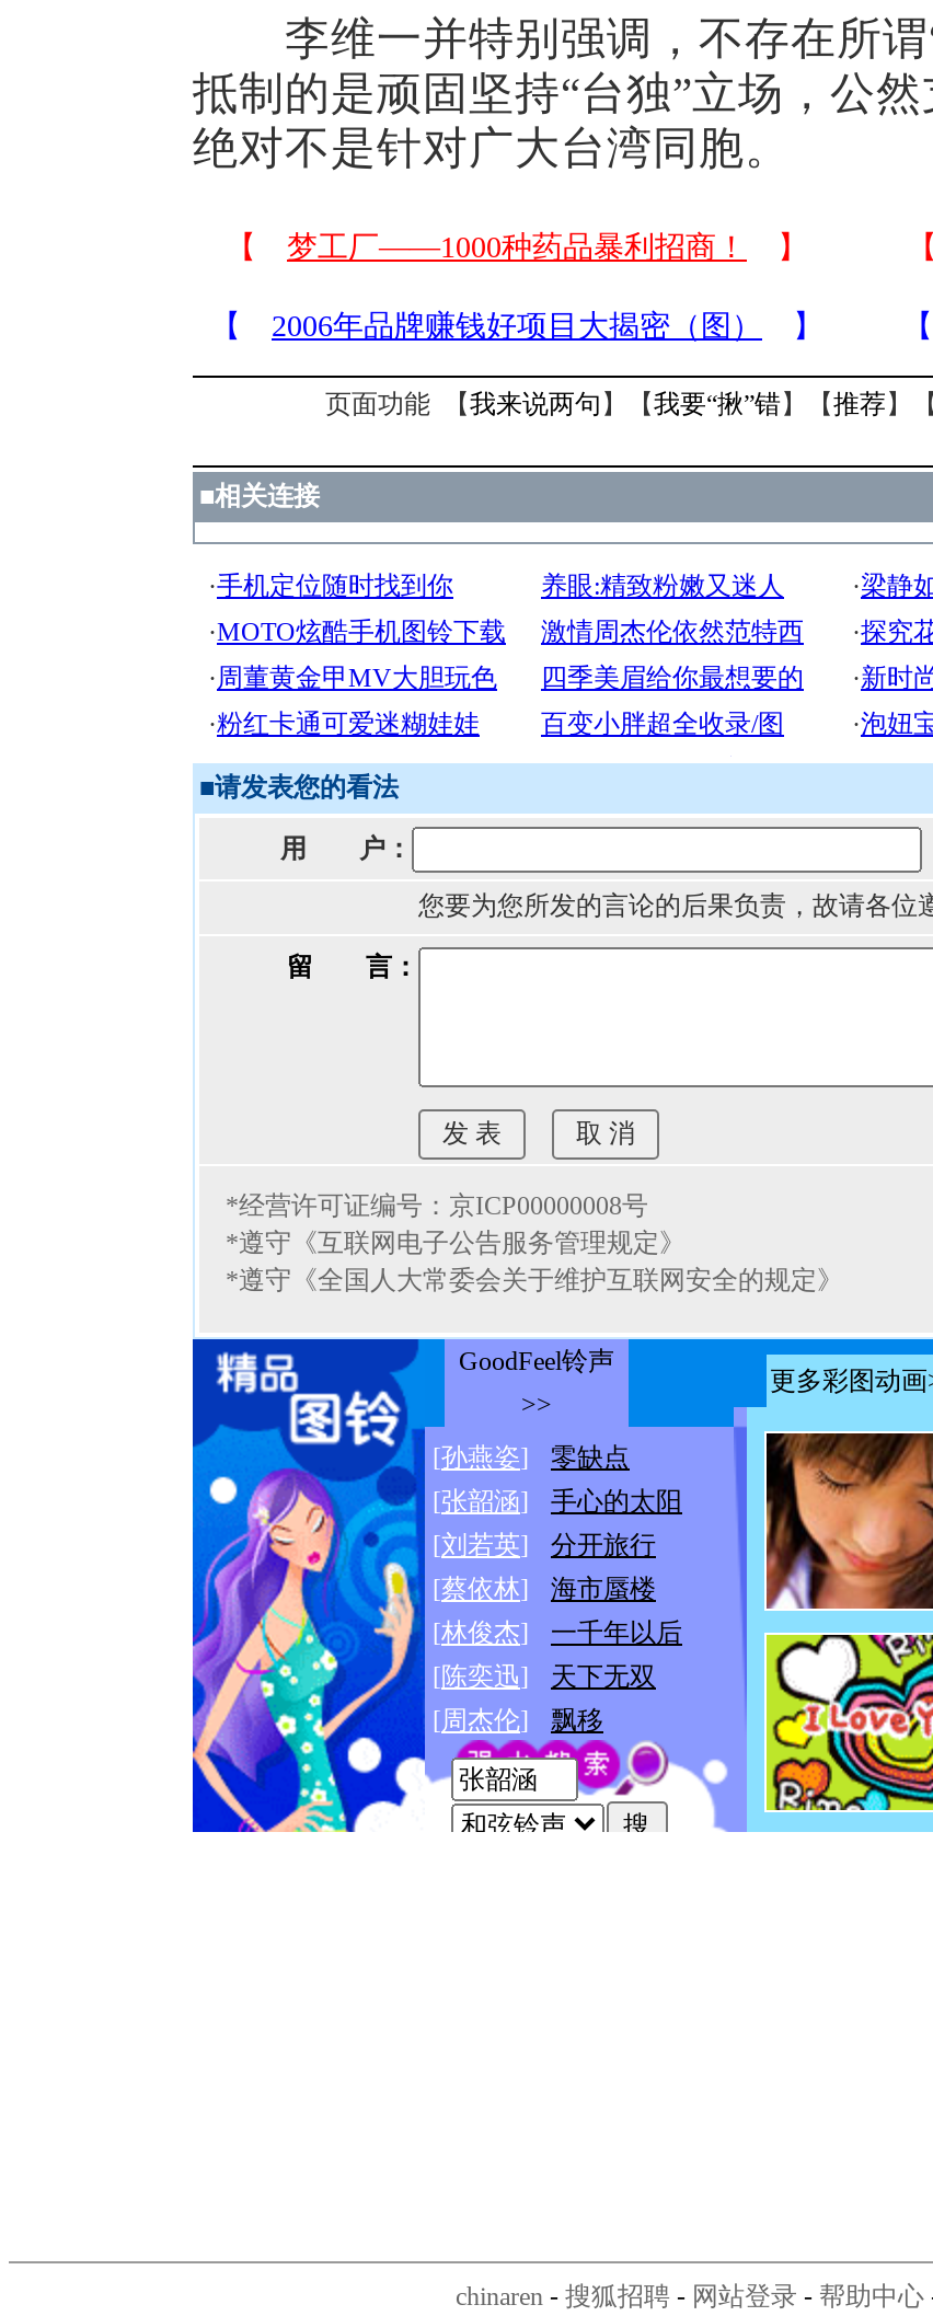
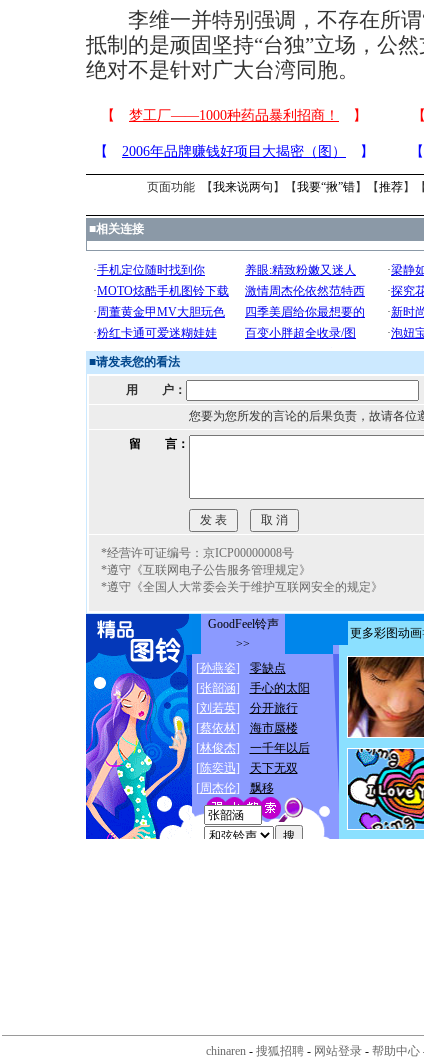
- [image]
+ [image]
